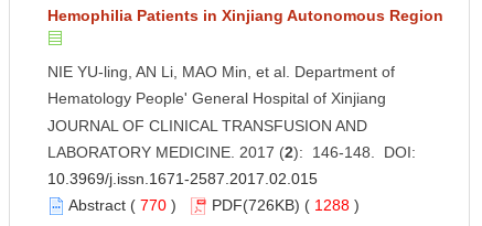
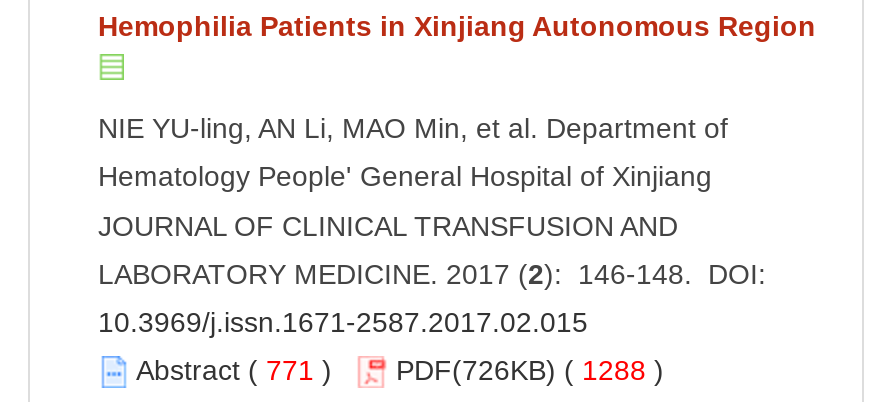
- Abstract (770) PDF(726KB) (1288)
+ Abstract (771) PDF(726KB) (1288)
